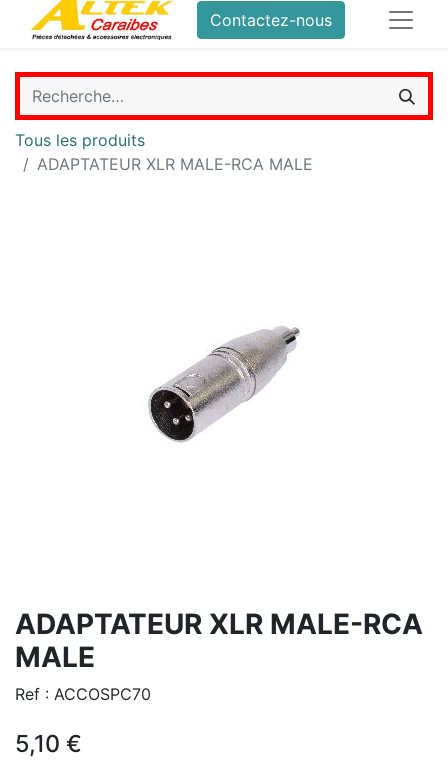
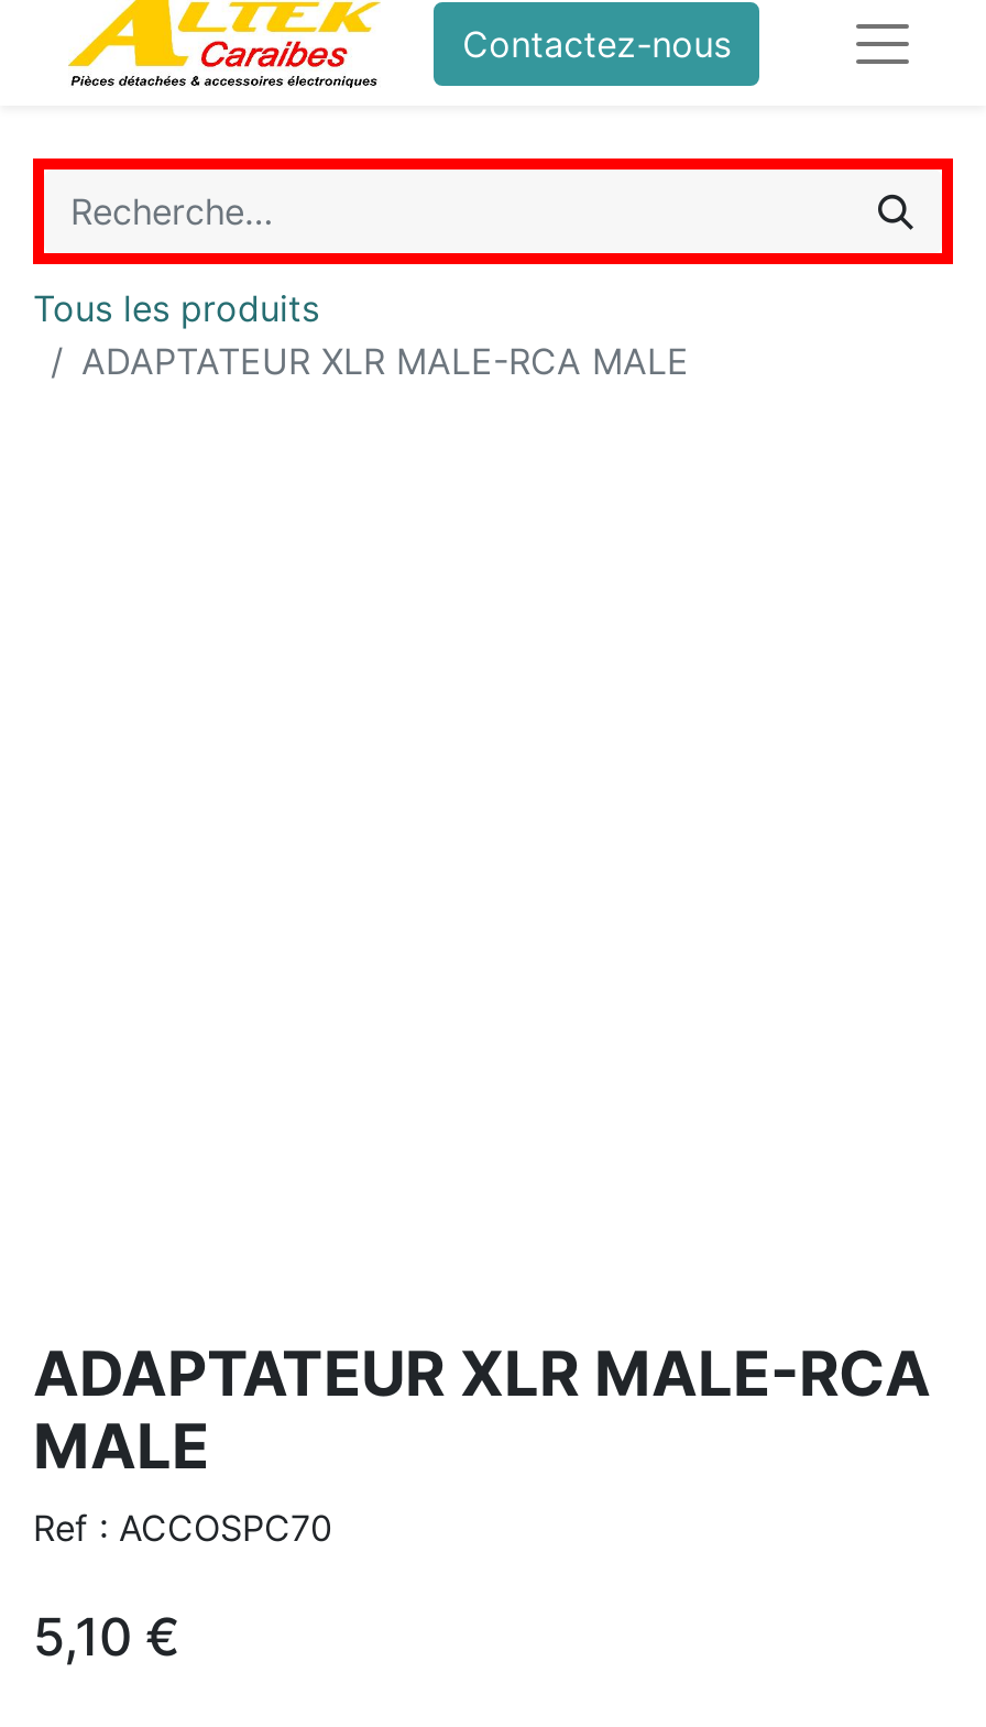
- [image]
